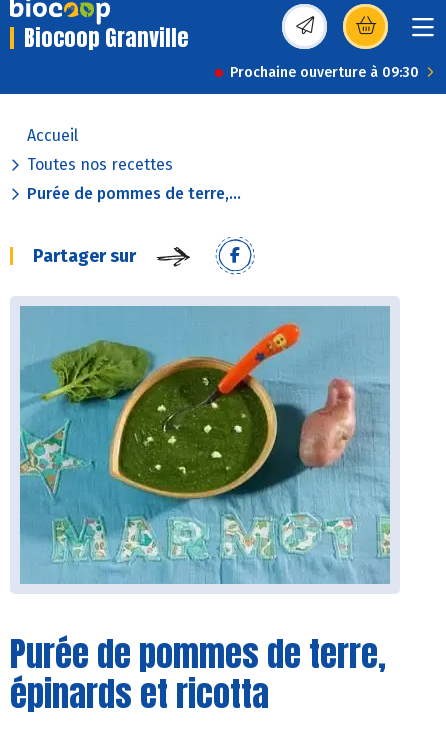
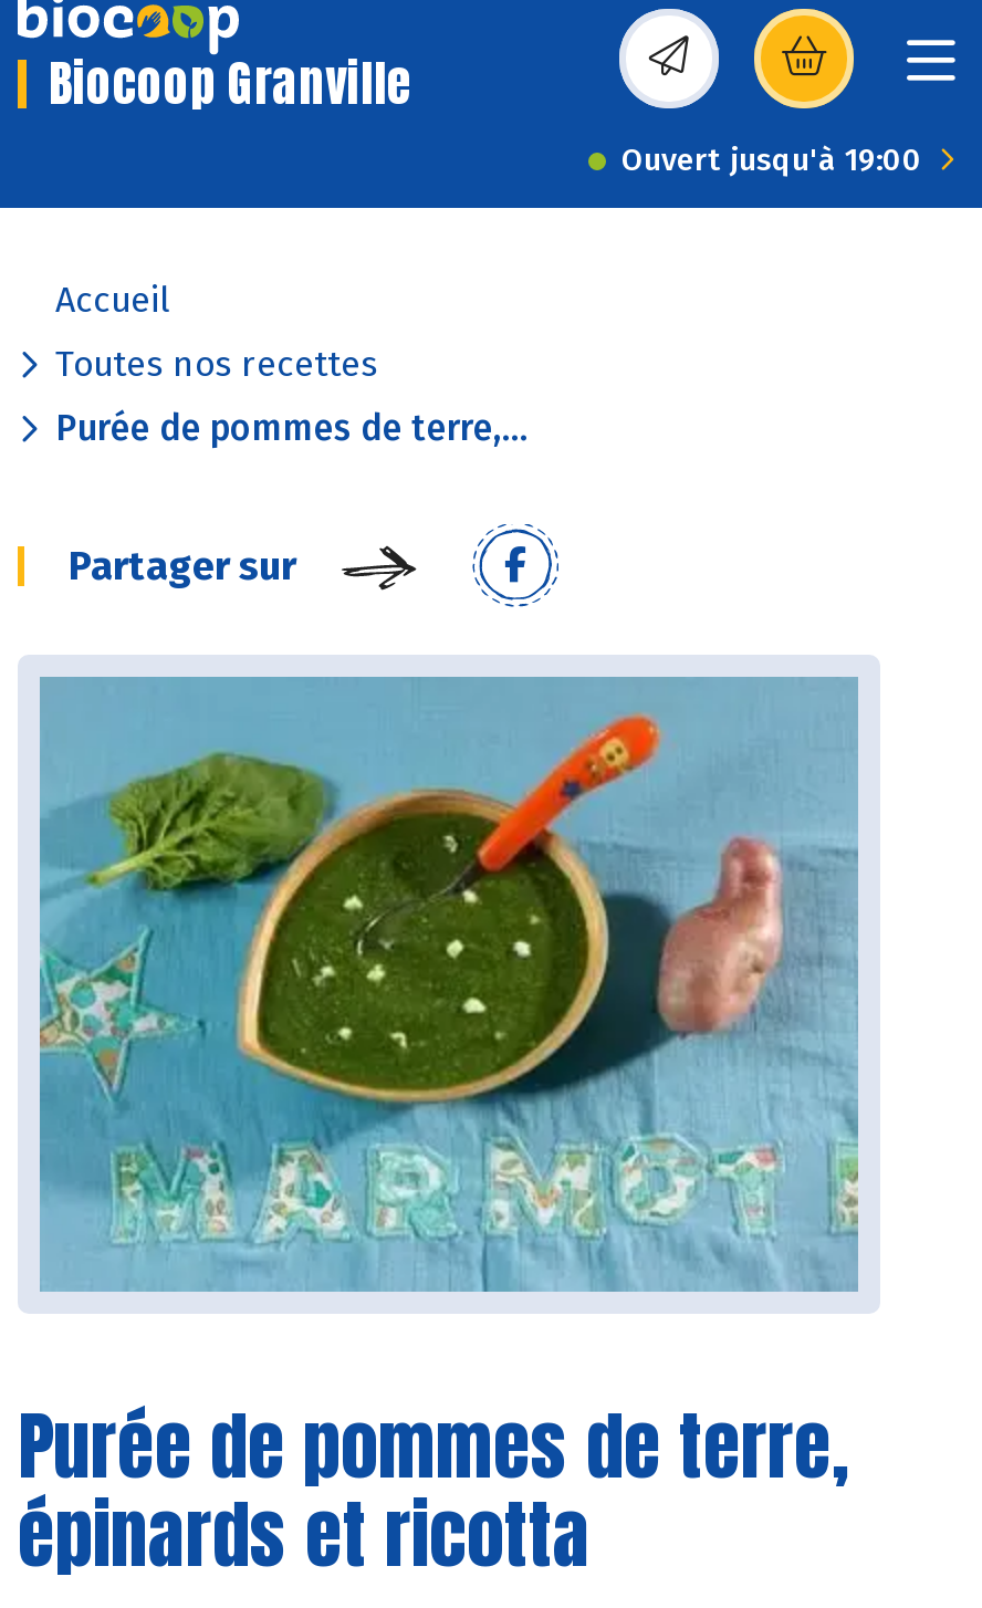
- Prochaine ouverture à 09:30
+ Ouvert jusqu'à 19:00
